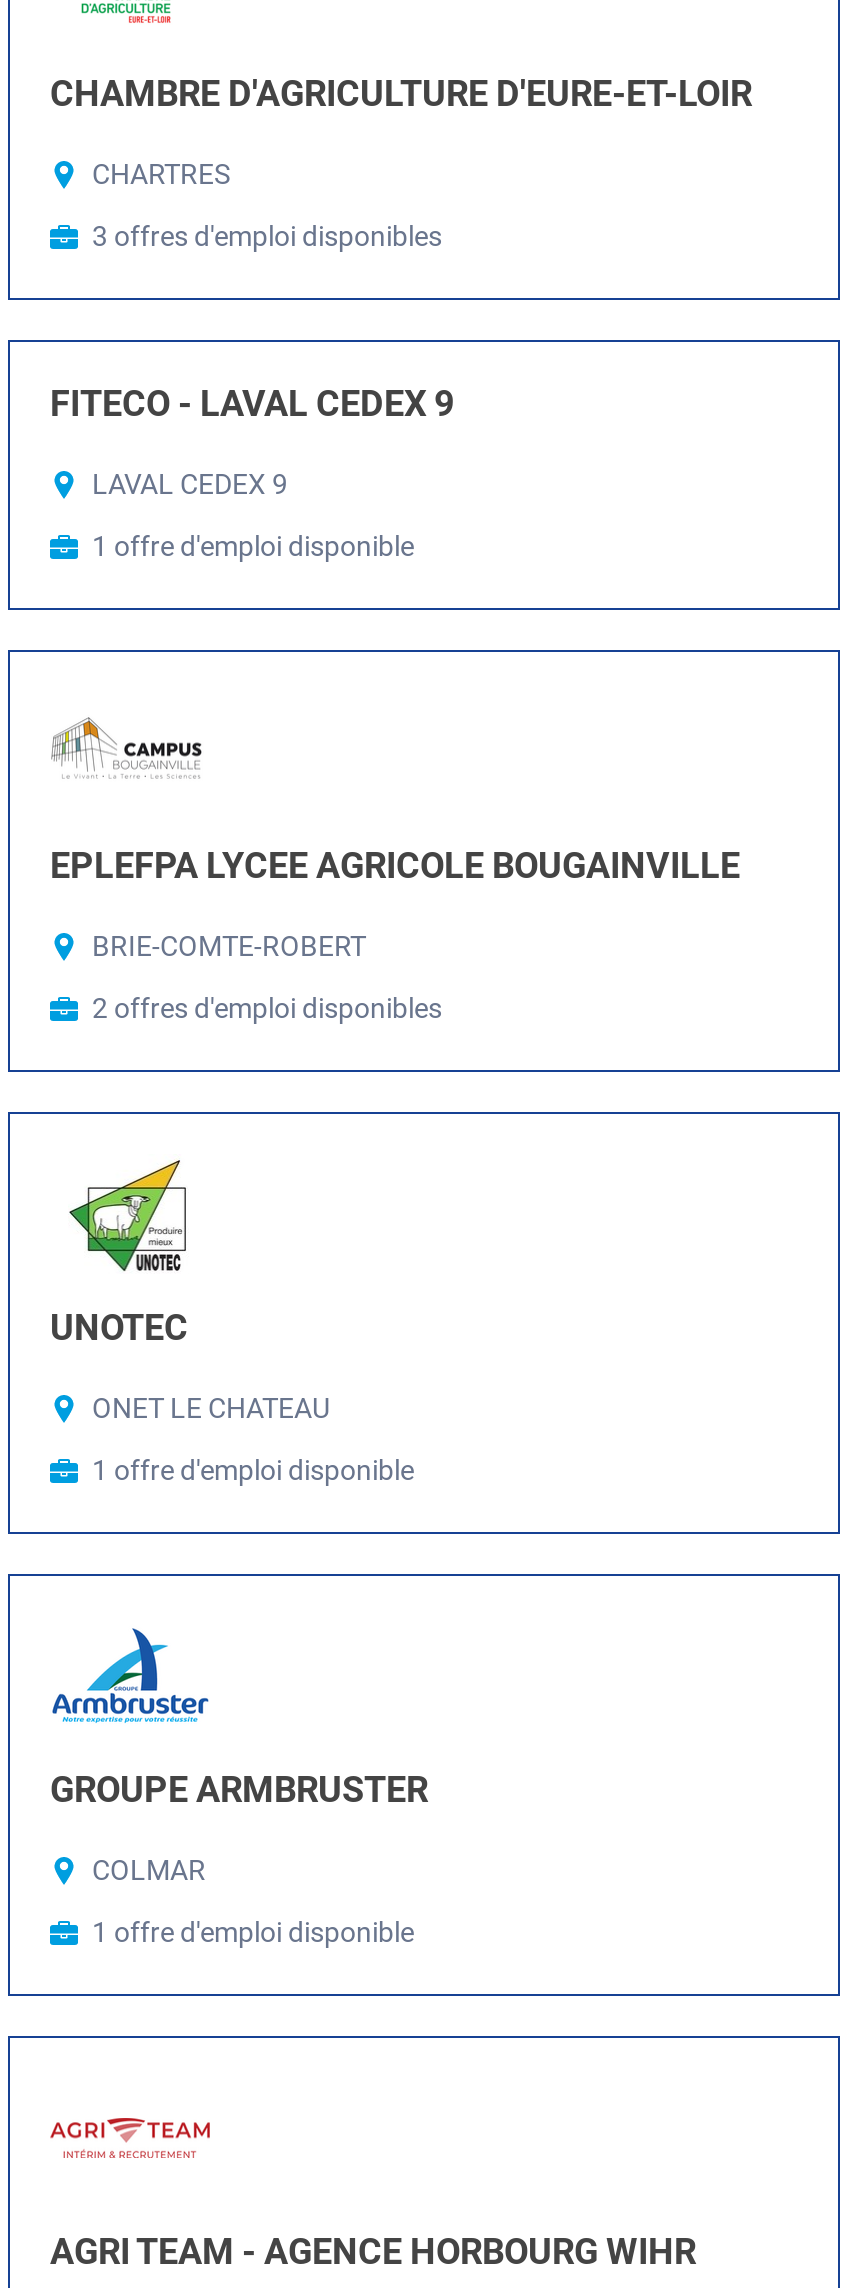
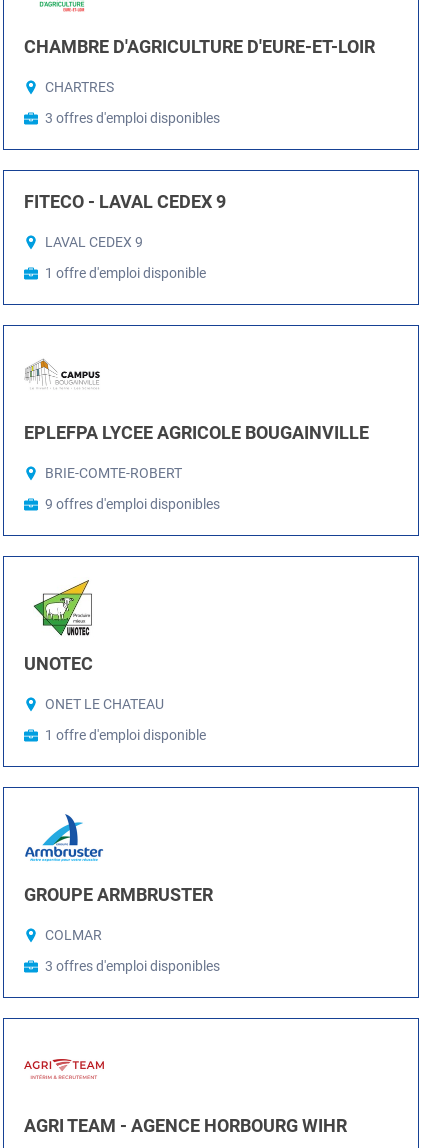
- 2 offres d'emploi disponibles
+ 9 offres d'emploi disponibles

- 1 offre d'emploi disponible
+ 3 offres d'emploi disponibles
